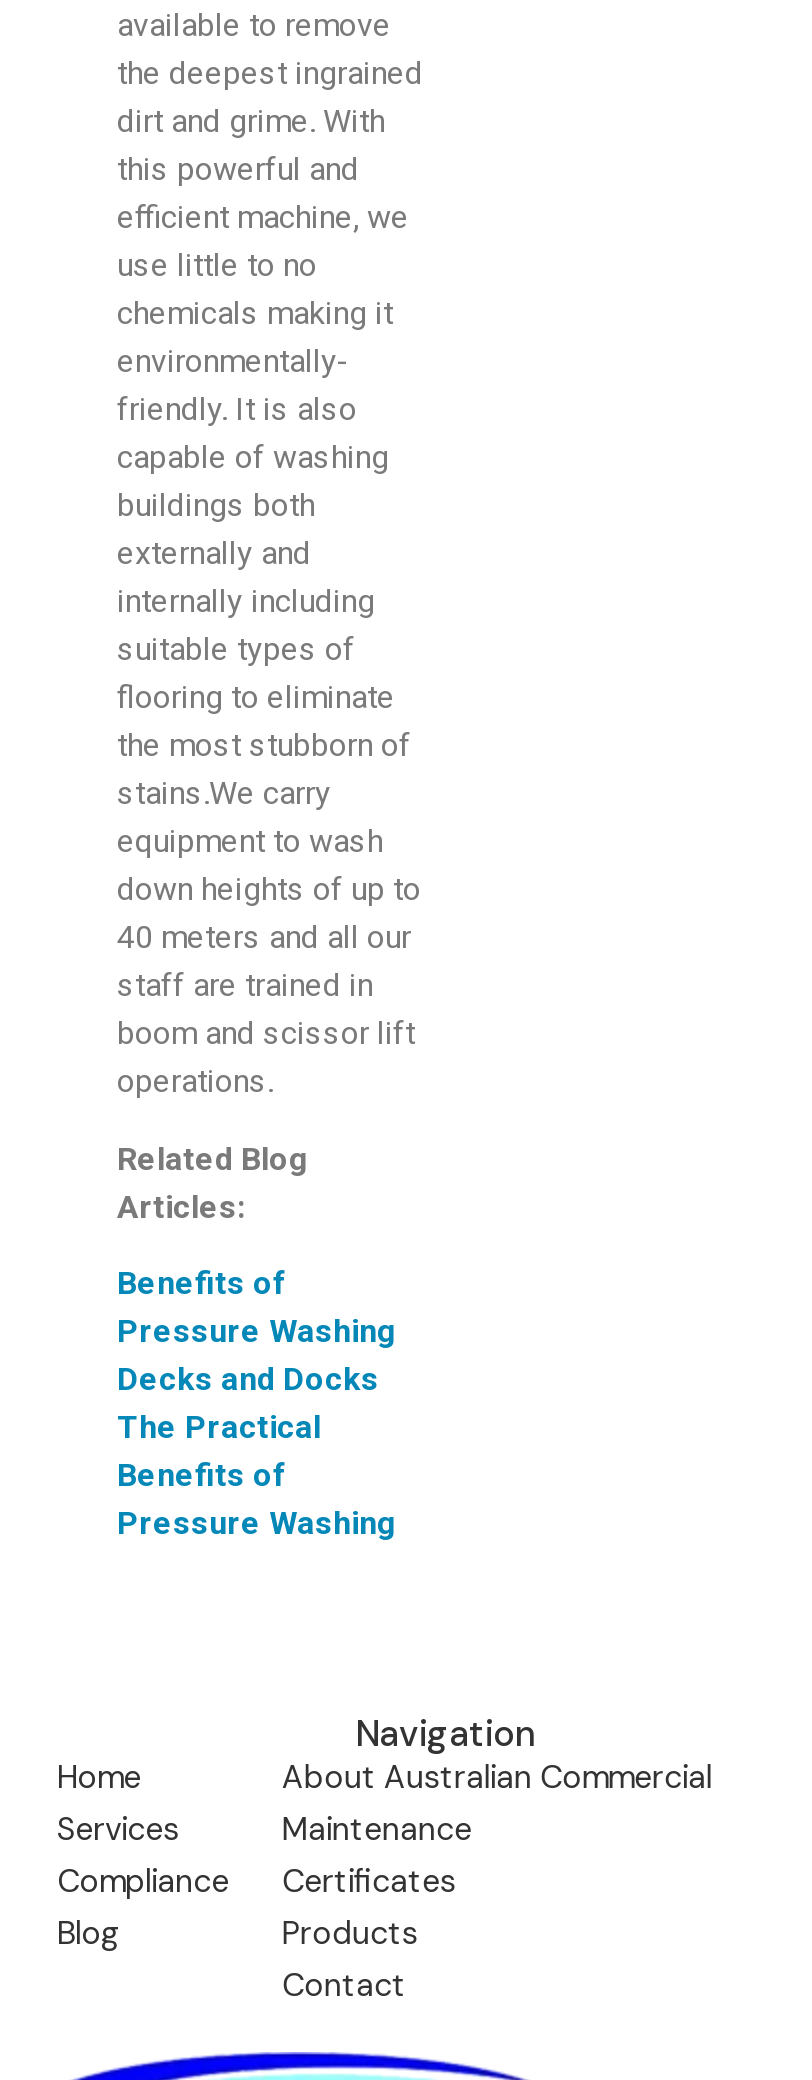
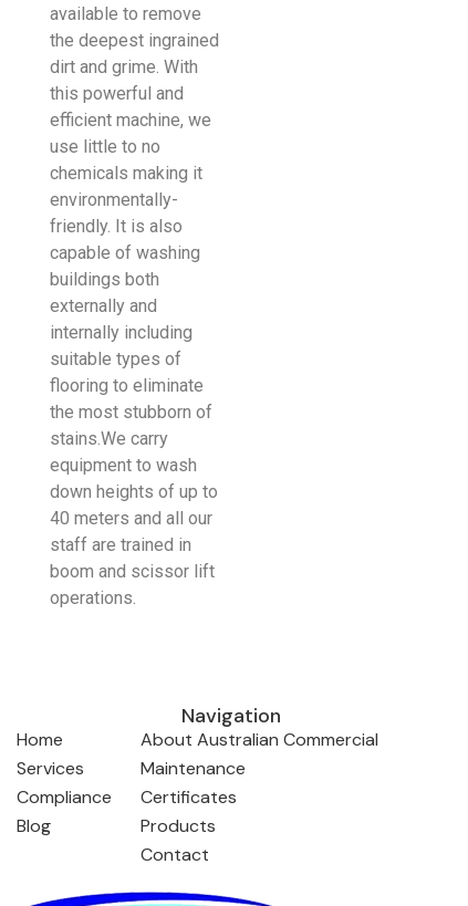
- Related Blog
- Articles:
- Benefits of
- Pressure Washing
- Decks and Docks
- The Practical
- Benefits of
- Pressure Washing
